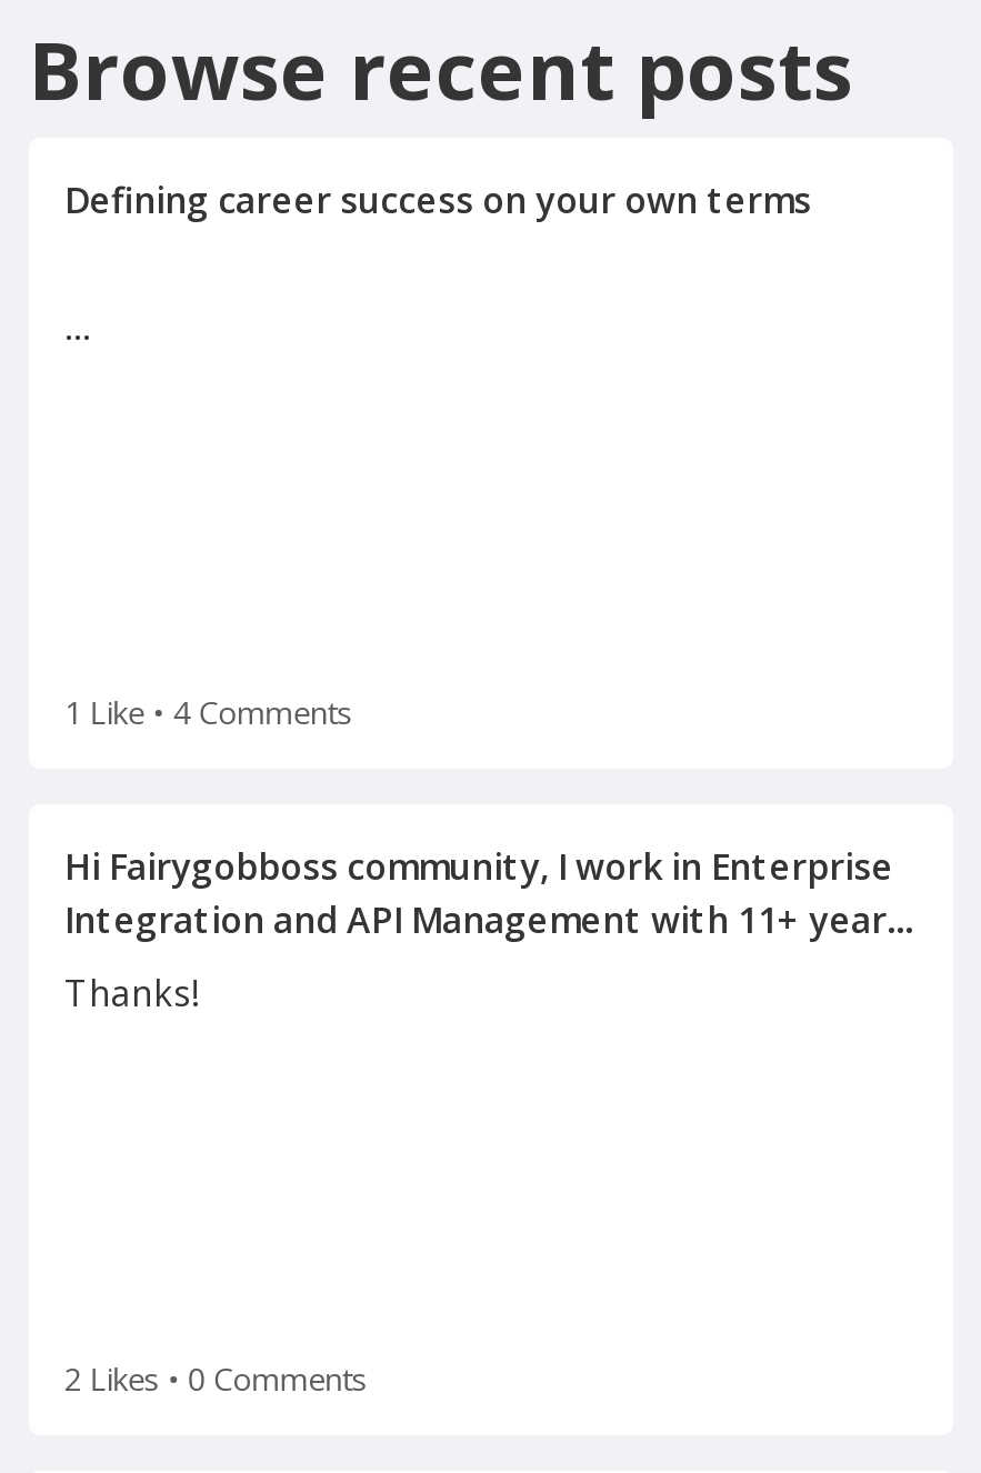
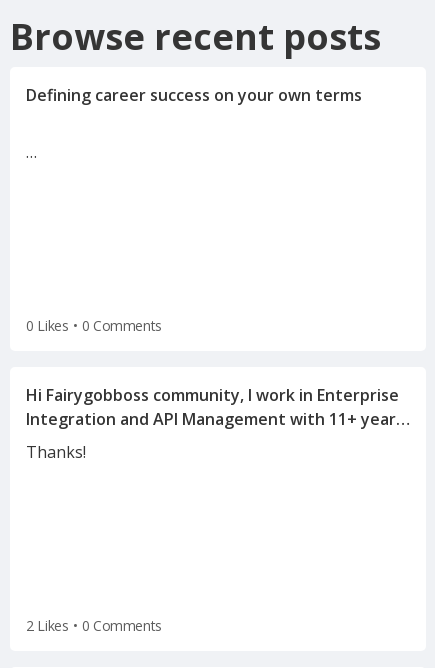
- 1 Like • 4 Comments
+ 0 Likes • 0 Comments
